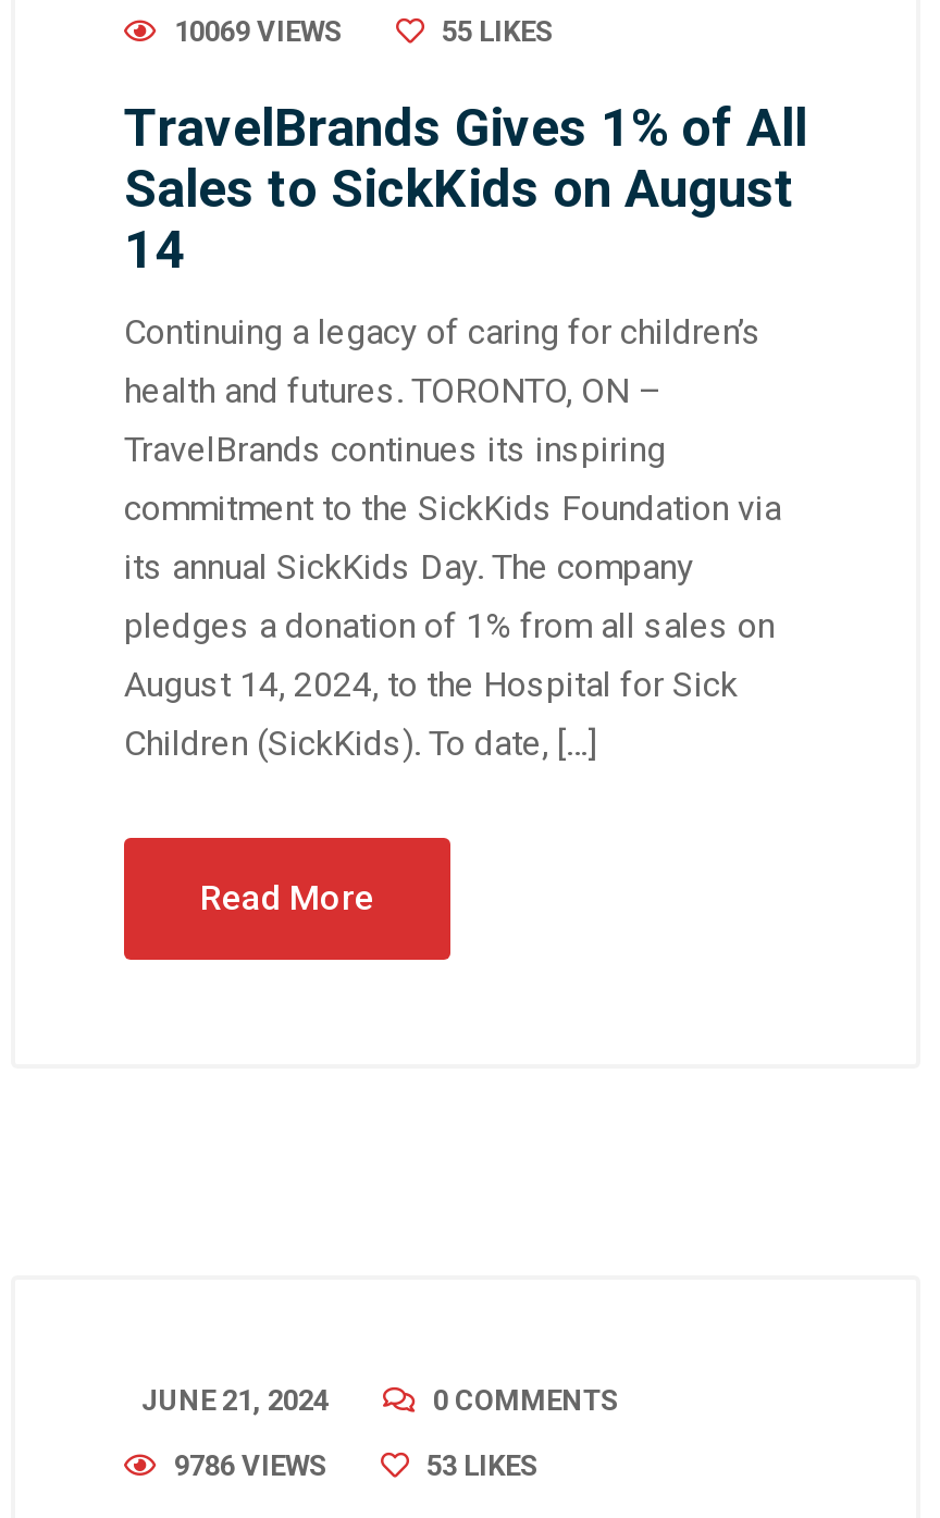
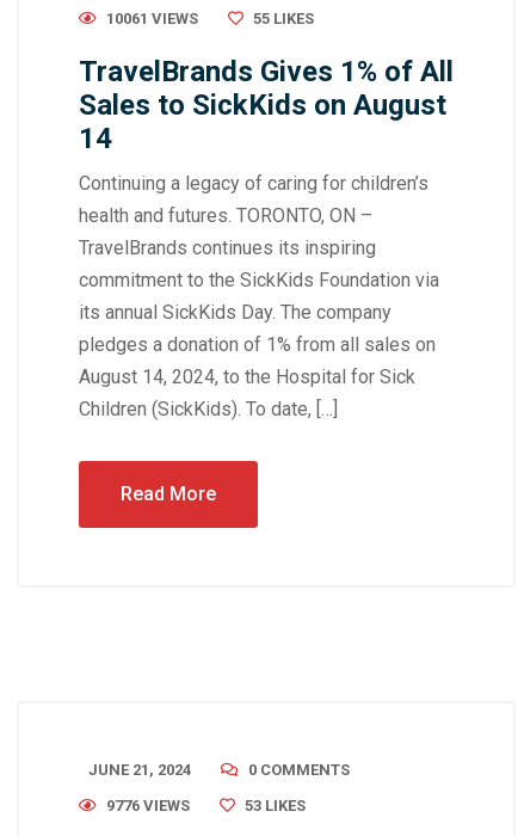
- 10069 VIEWS
+ 10061 VIEWS

- 9786 VIEWS
+ 9776 VIEWS
